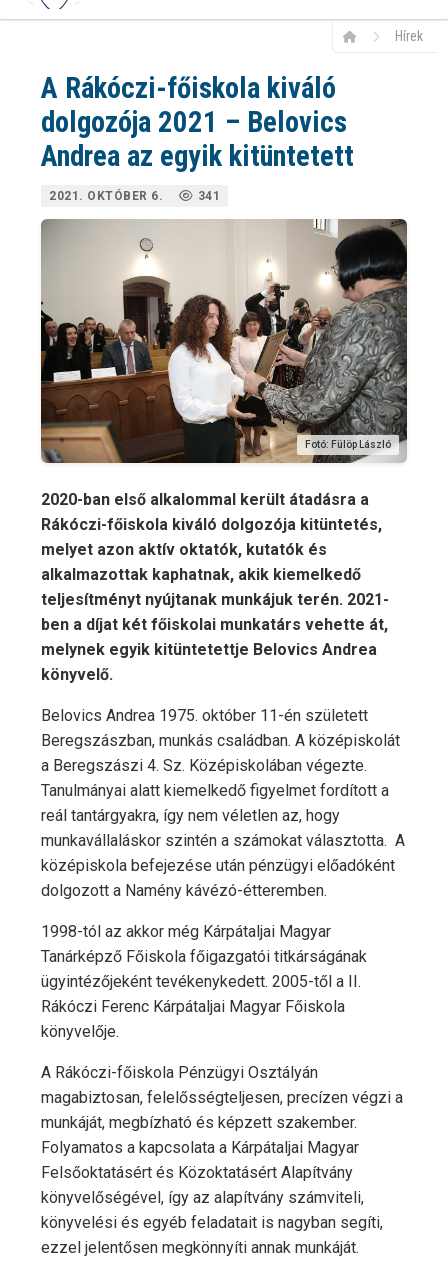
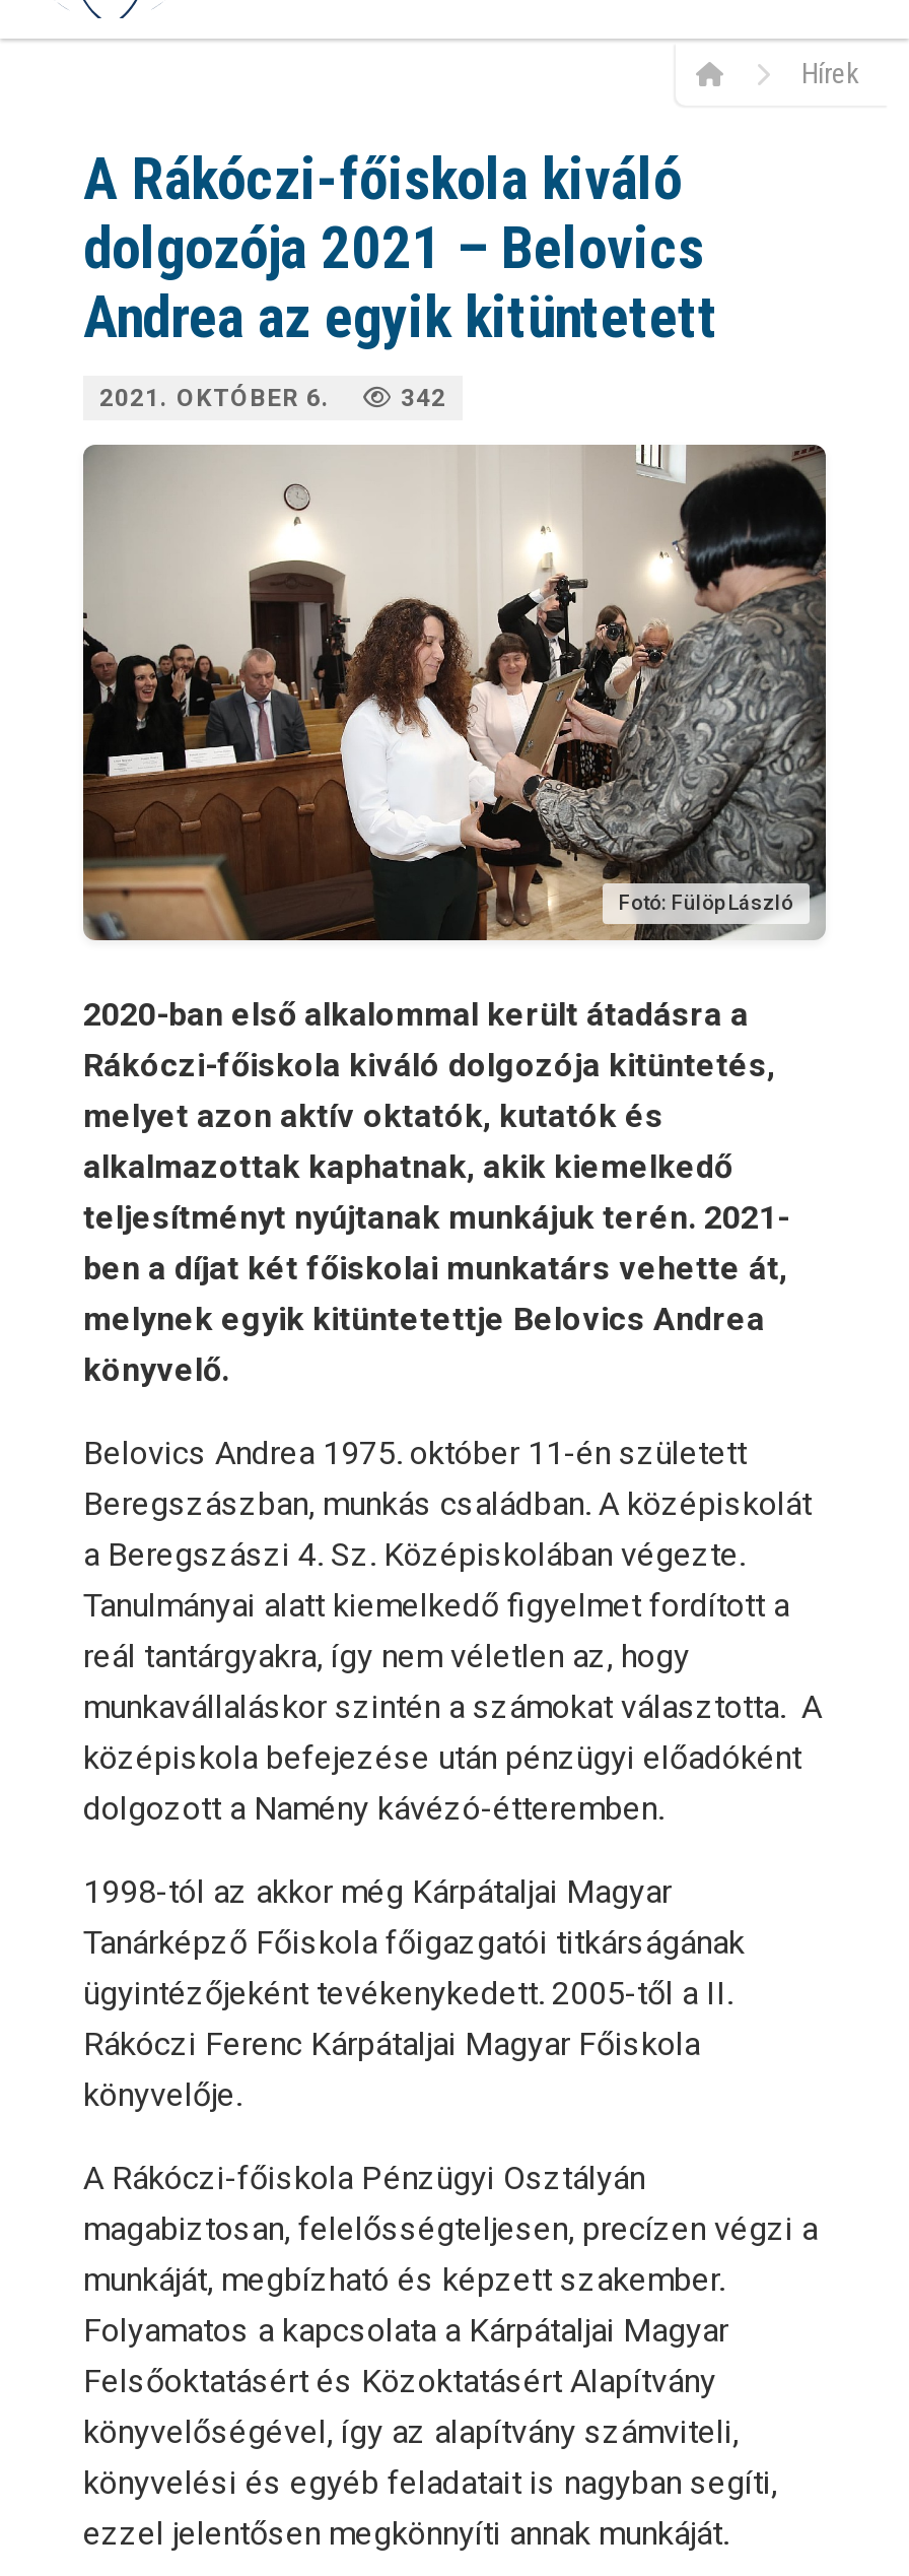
- 341
+ 342
